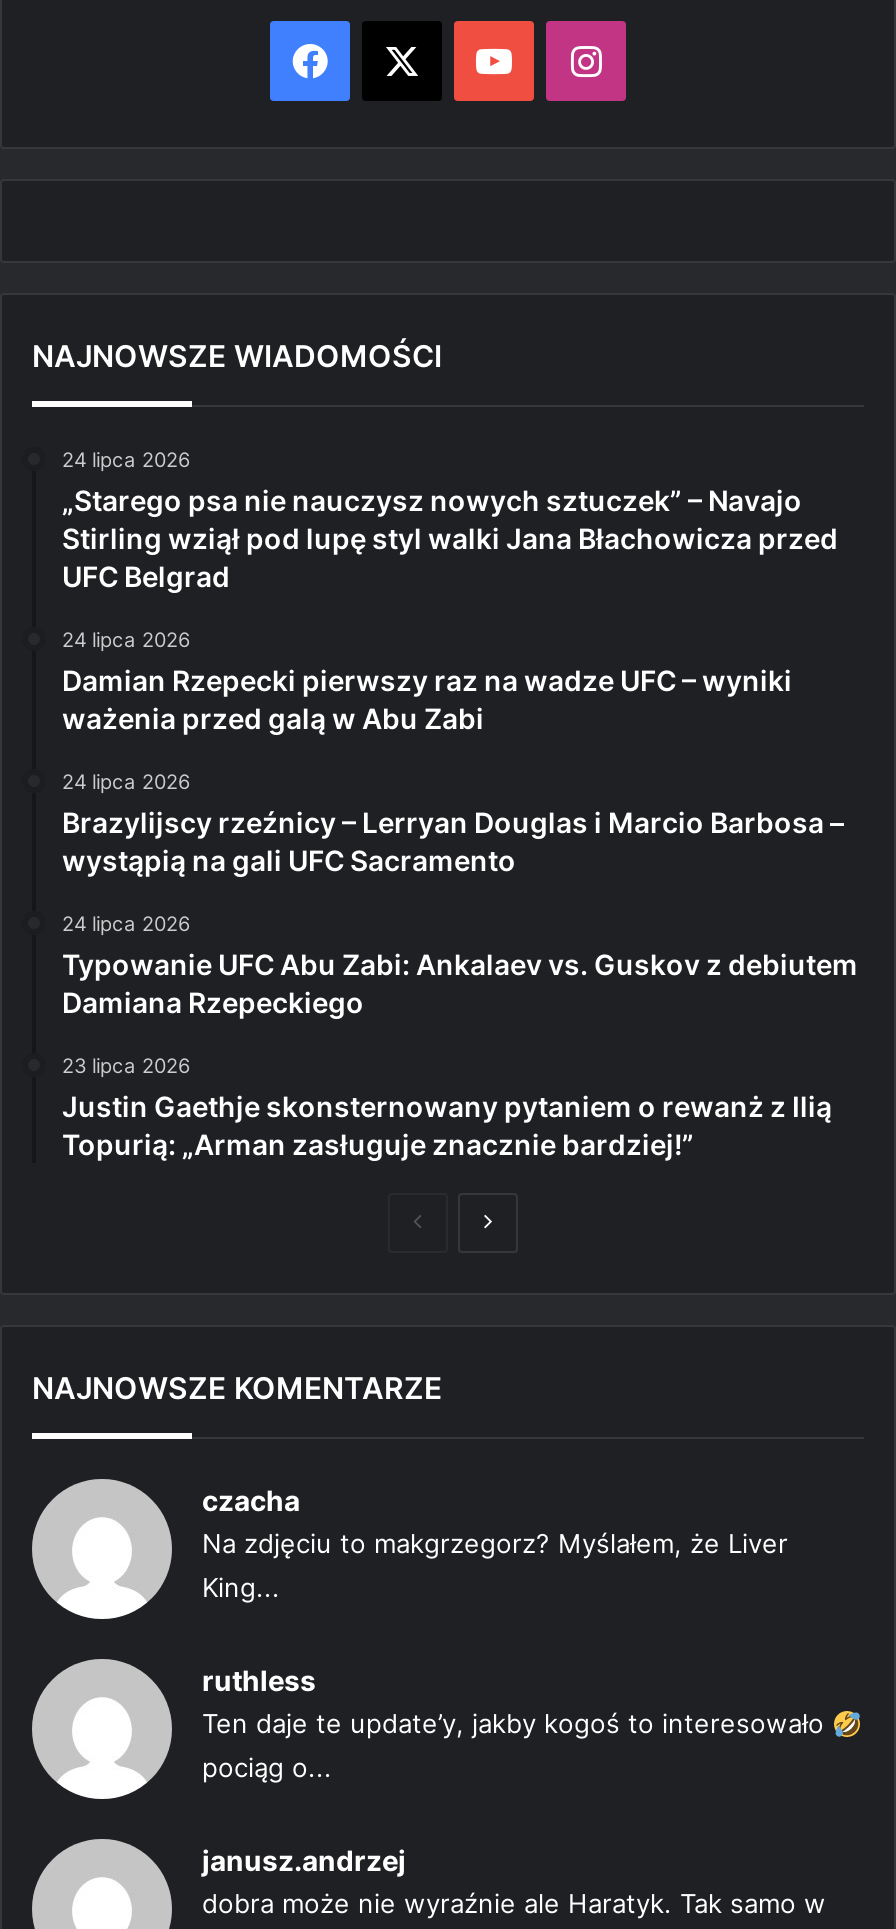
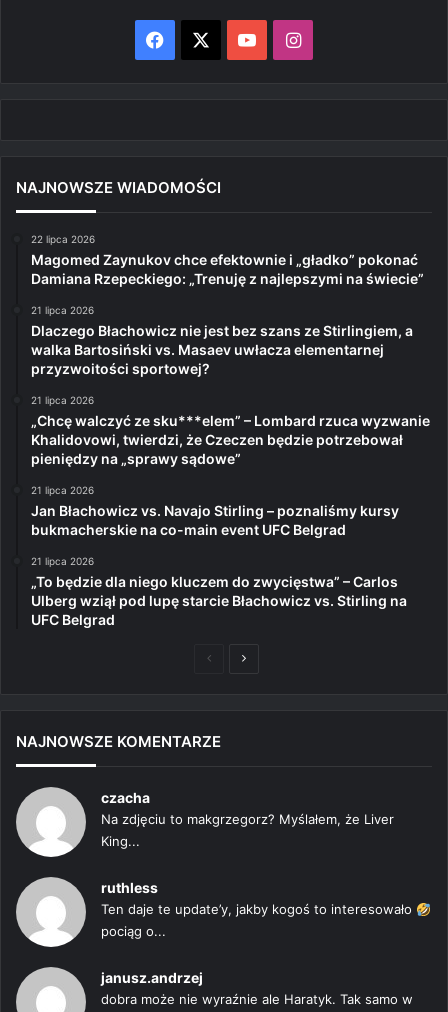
- 24 lipca 2026
- „Starego psa nie nauczysz nowych sztuczek” – Navajo
- Stirling wziął pod lupę styl walki Jana Błachowicza przed
+ 22 lipca 2026
+ Magomed Zaynukov chce efektownie i „gładko” pokonać
+ Damiana Rzepeckiego: „Trenuję z najlepszymi na świecie”
+ 21 lipca 2026
+ Dlaczego Błachowicz nie jest bez szans ze Stirlingiem, a
+ walka Bartosiński vs. Masaev uwłacza elementarnej
+ przyzwoitości sportowej?
+ 21 lipca 2026
+ „Chcę walczyć ze sku***elem” – Lombard rzuca wyzwanie
+ Khalidovowi, twierdzi, że Czeczen będzie potrzebował
+ pieniędzy na „sprawy sądowe”
+ 21 lipca 2026
+ Jan Błachowicz vs. Navajo Stirling – poznaliśmy kursy
+ bukmacherskie na co-main event UFC Belgrad
+ 21 lipca 2026
+ „To będzie dla niego kluczem do zwycięstwa” – Carlos
+ Ulberg wziął pod lupę starcie Błachowicz vs. Stirling na

moved down: UFC Belgrad

- 24 lipca 2026
- Damian Rzepecki pierwszy raz na wadze UFC – wyniki
- ważenia przed galą w Abu Zabi
- 24 lipca 2026
- Brazylijscy rzeźnicy – Lerryan Douglas i Marcio Barbosa –
- wystąpią na gali UFC Sacramento
- 24 lipca 2026
- Typowanie UFC Abu Zabi: Ankalaev vs. Guskov z debiutem
- Damiana Rzepeckiego
- 23 lipca 2026
- Justin Gaethje skonsternowany pytaniem o rewanż z Ilią
- Topurią: „Arman zasługuje znacznie bardziej!”
